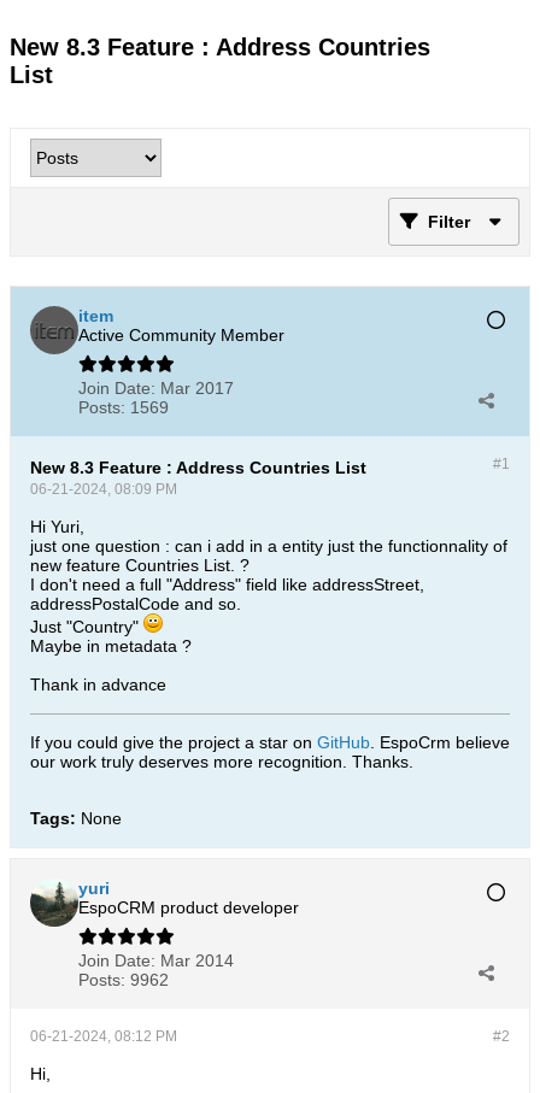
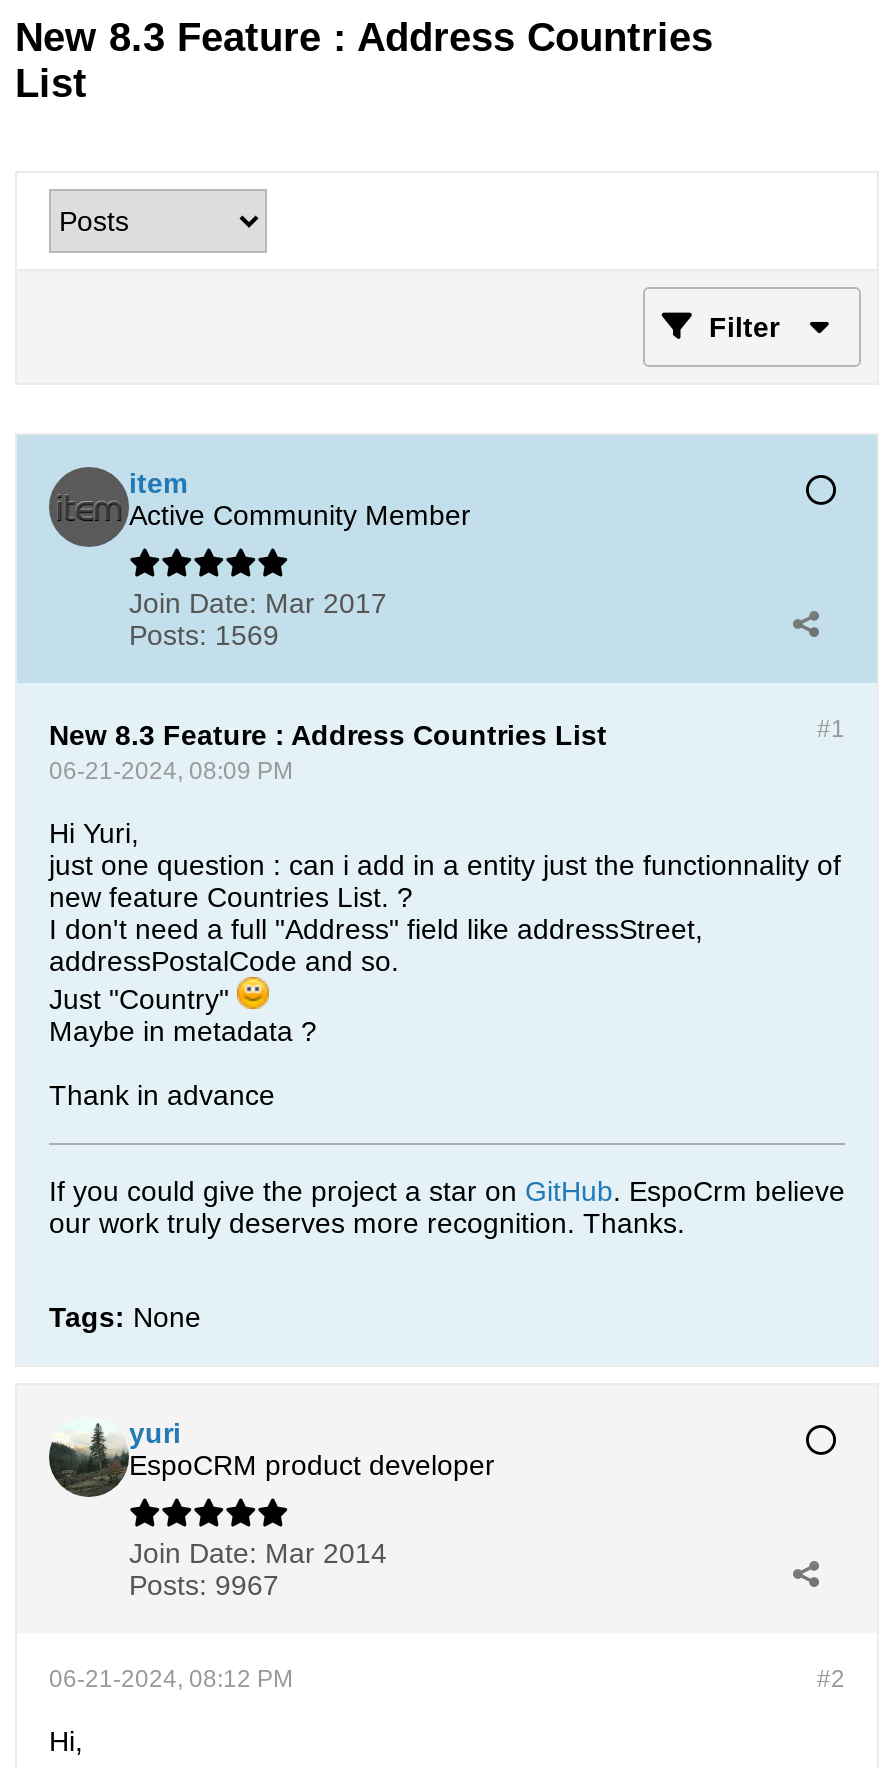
- Posts: 9962
+ Posts: 9967
